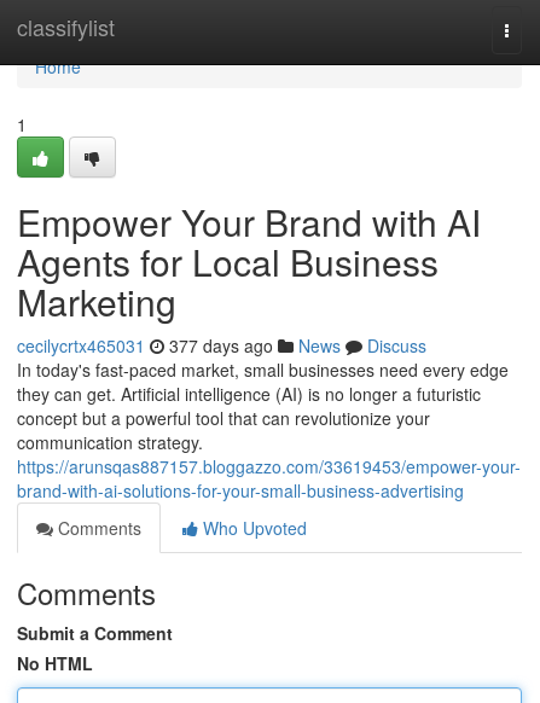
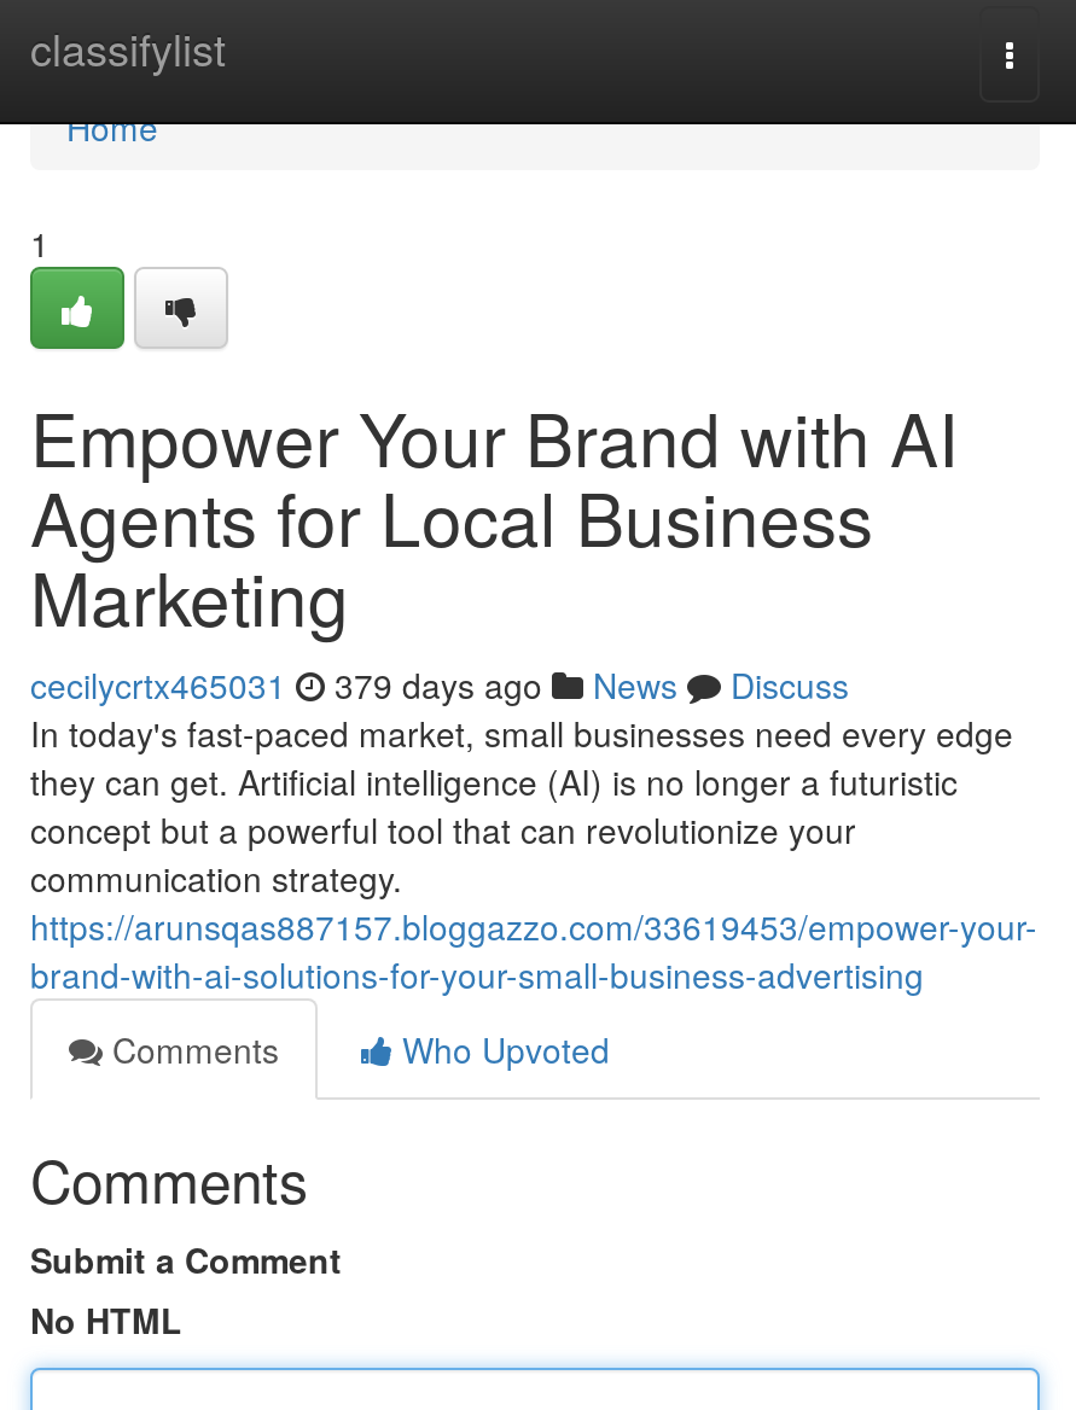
- cecilycrtx465031 377 days ago News Discuss
+ cecilycrtx465031 379 days ago News Discuss
